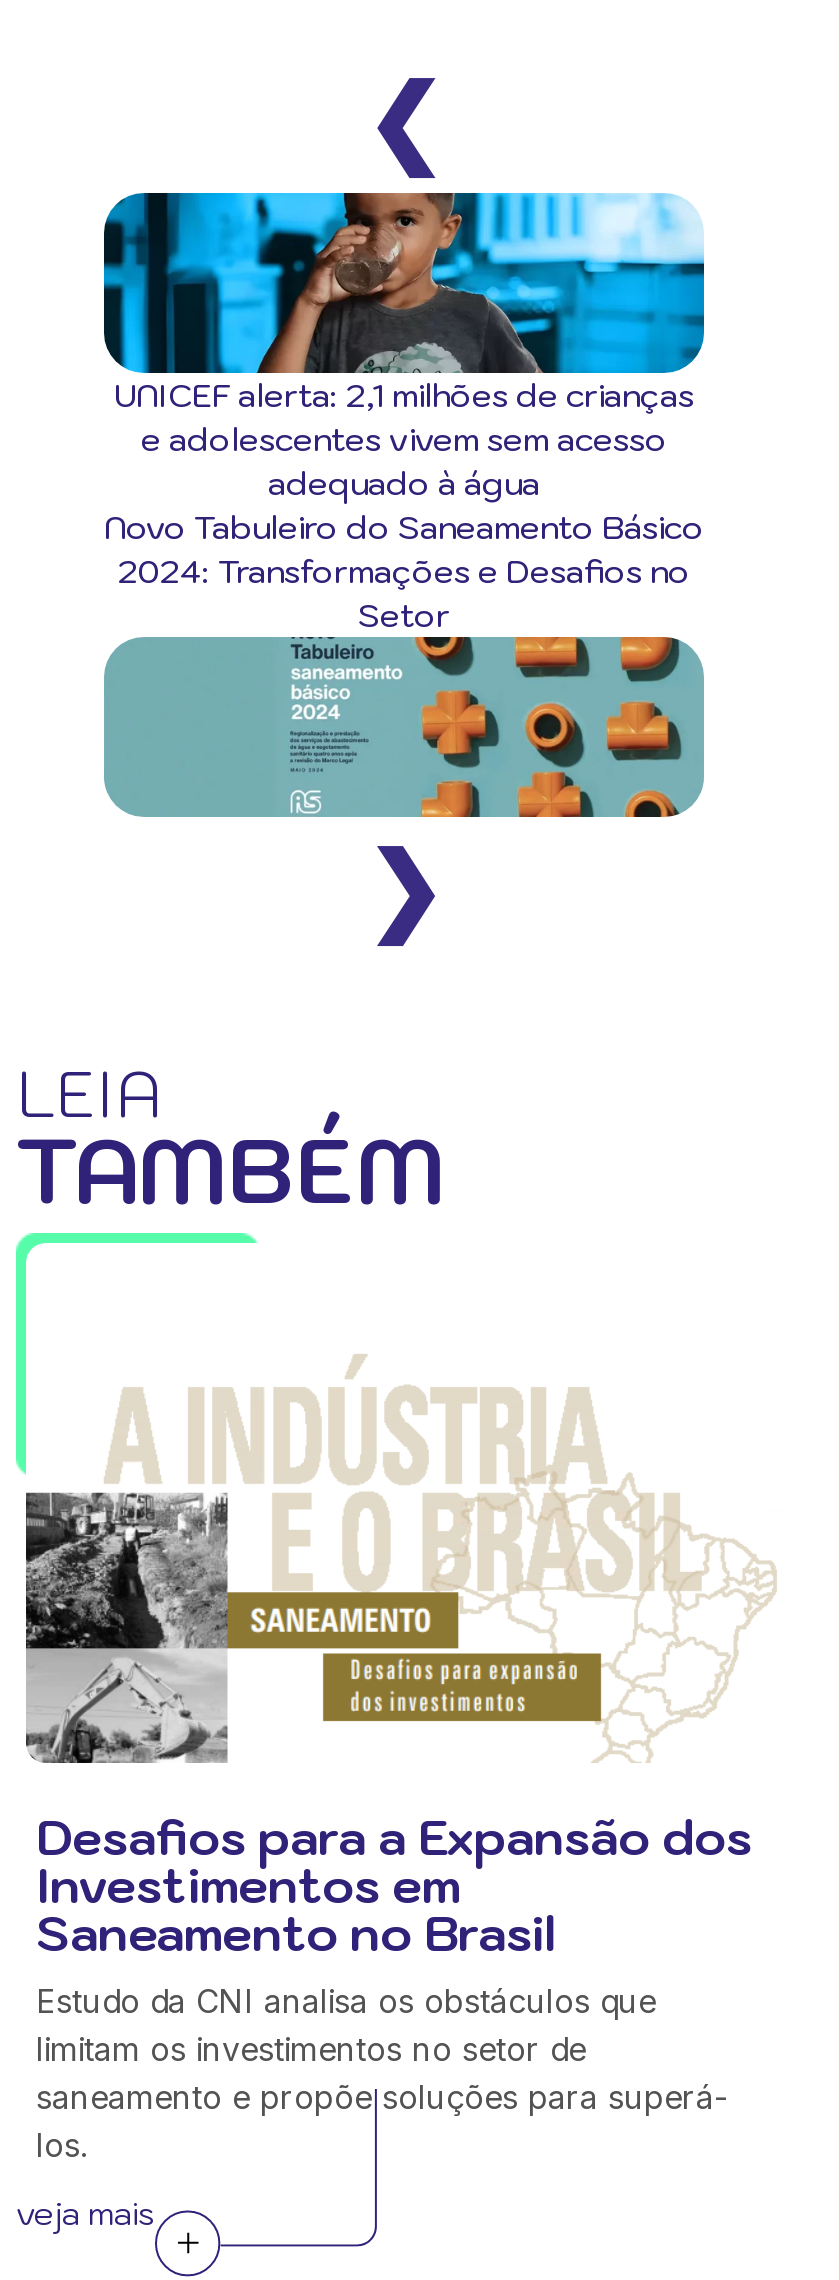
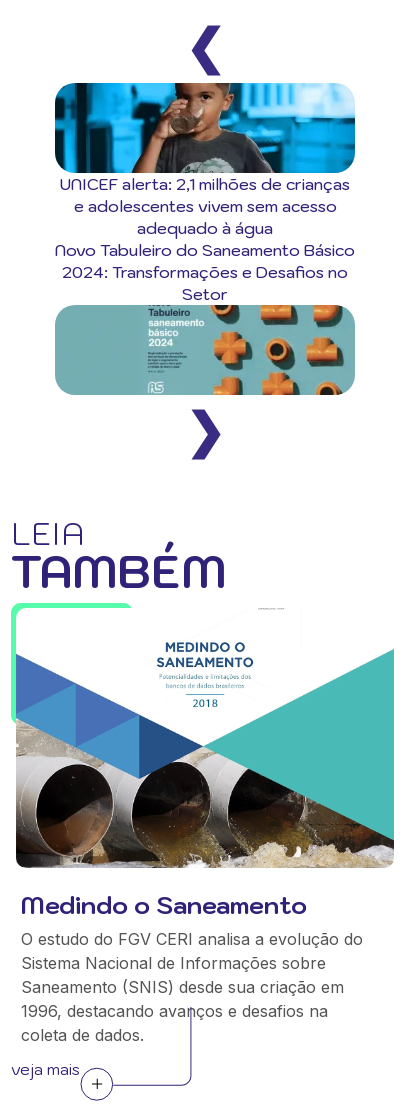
- [image]
- Desafios para a Expansão dos
- Investimentos em
- Saneamento no Brasil
- Estudo da CNI analisa os obstáculos que
- limitam os investimentos no setor de
- saneamento e propõe soluções para superá-
- los.
+ [image]
+ Medindo o Saneamento
+ O estudo do FGV CERI analisa a evolução do
+ Sistema Nacional de Informações sobre
+ Saneamento (SNIS) desde sua criação em
+ 1996, destacando avanços e desafios na
+ coleta de dados.
